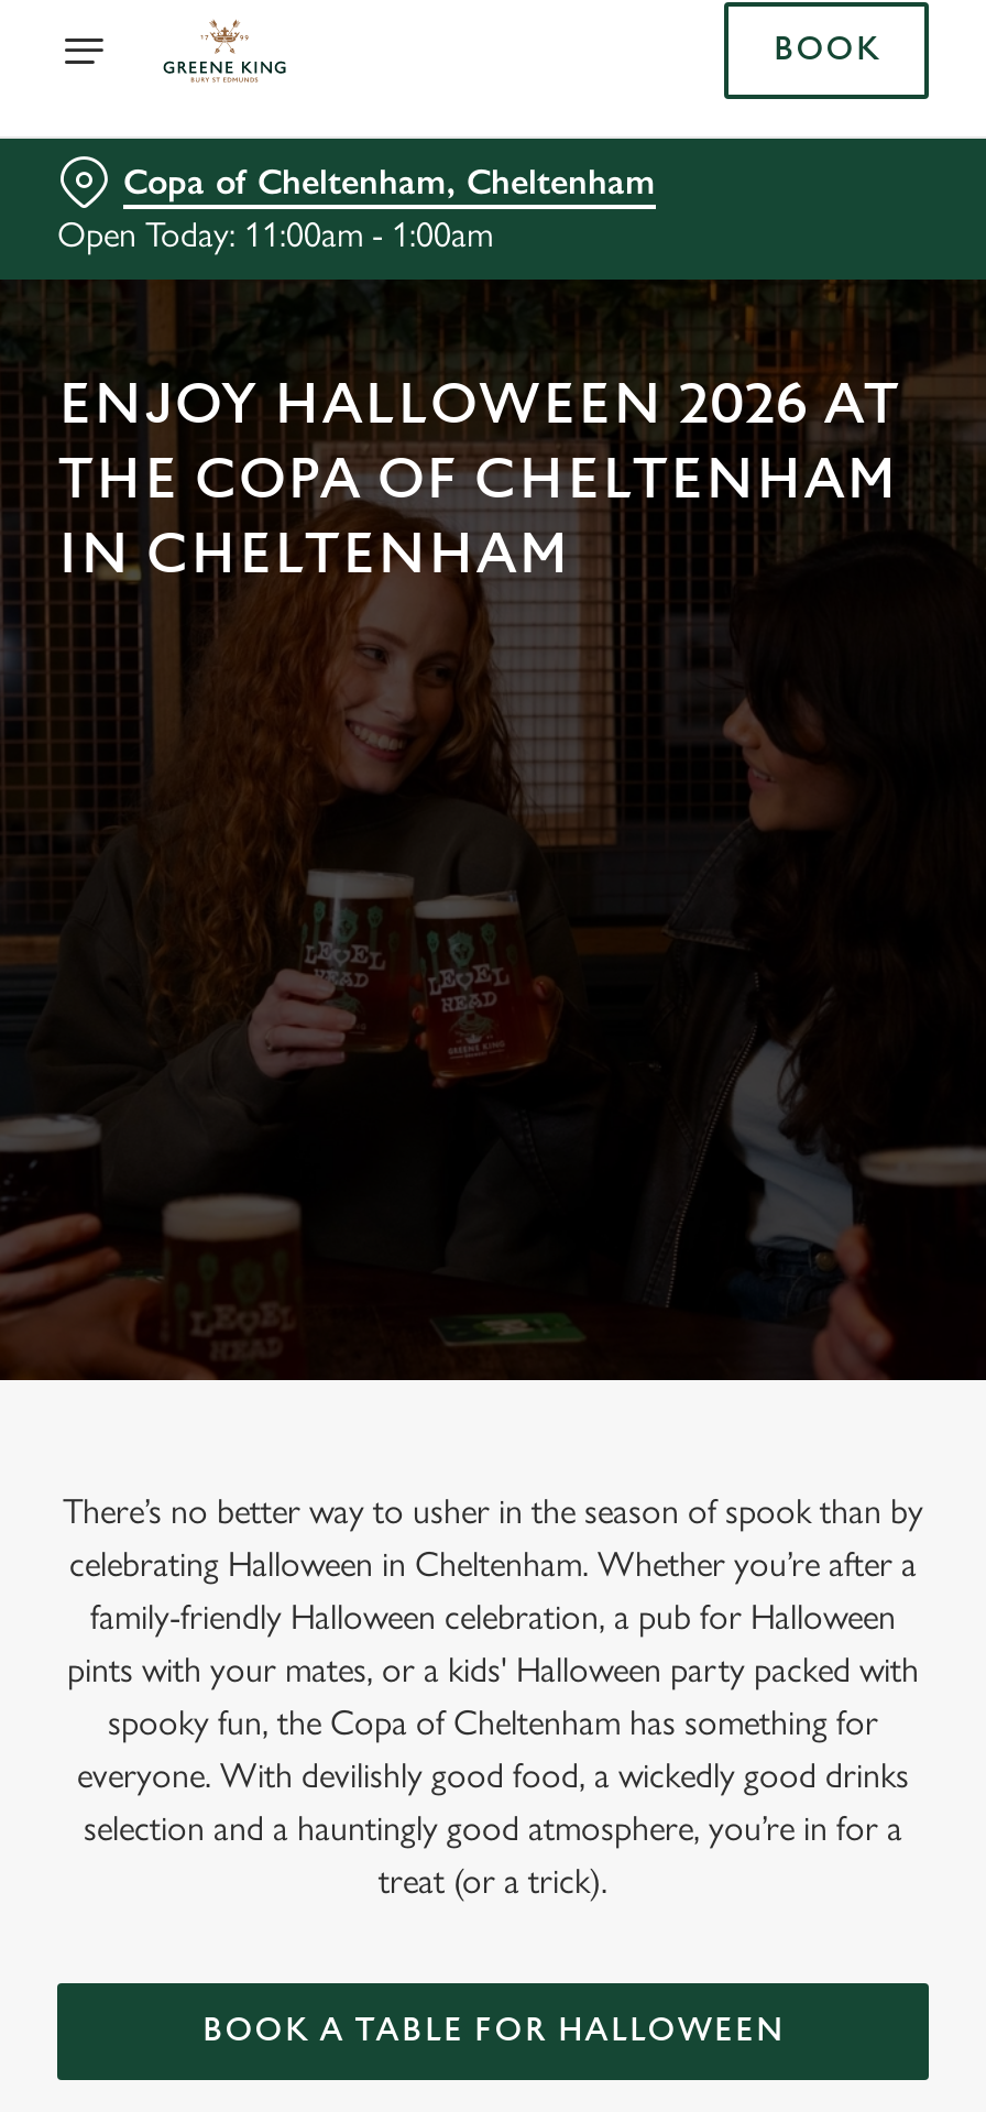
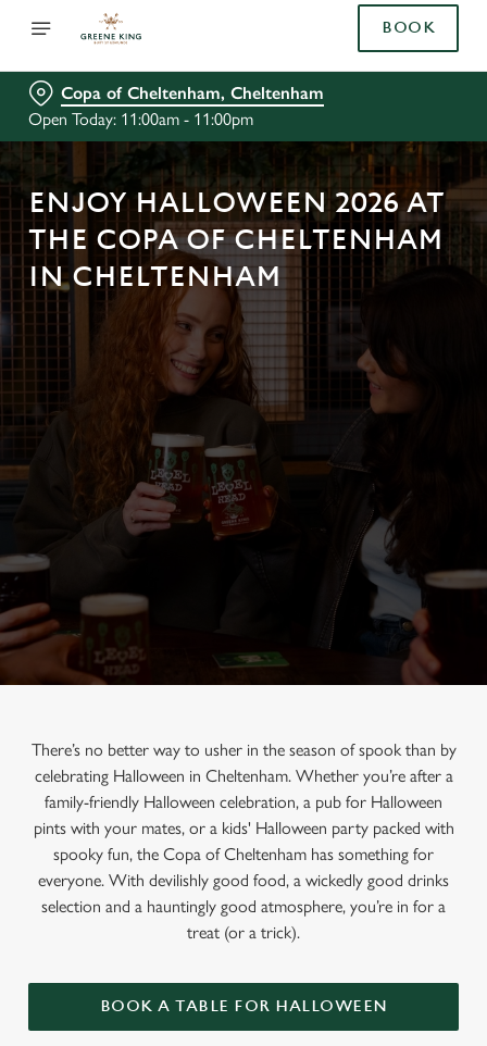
- Open Today: 11:00am - 1:00am
+ Open Today: 11:00am - 11:00pm
